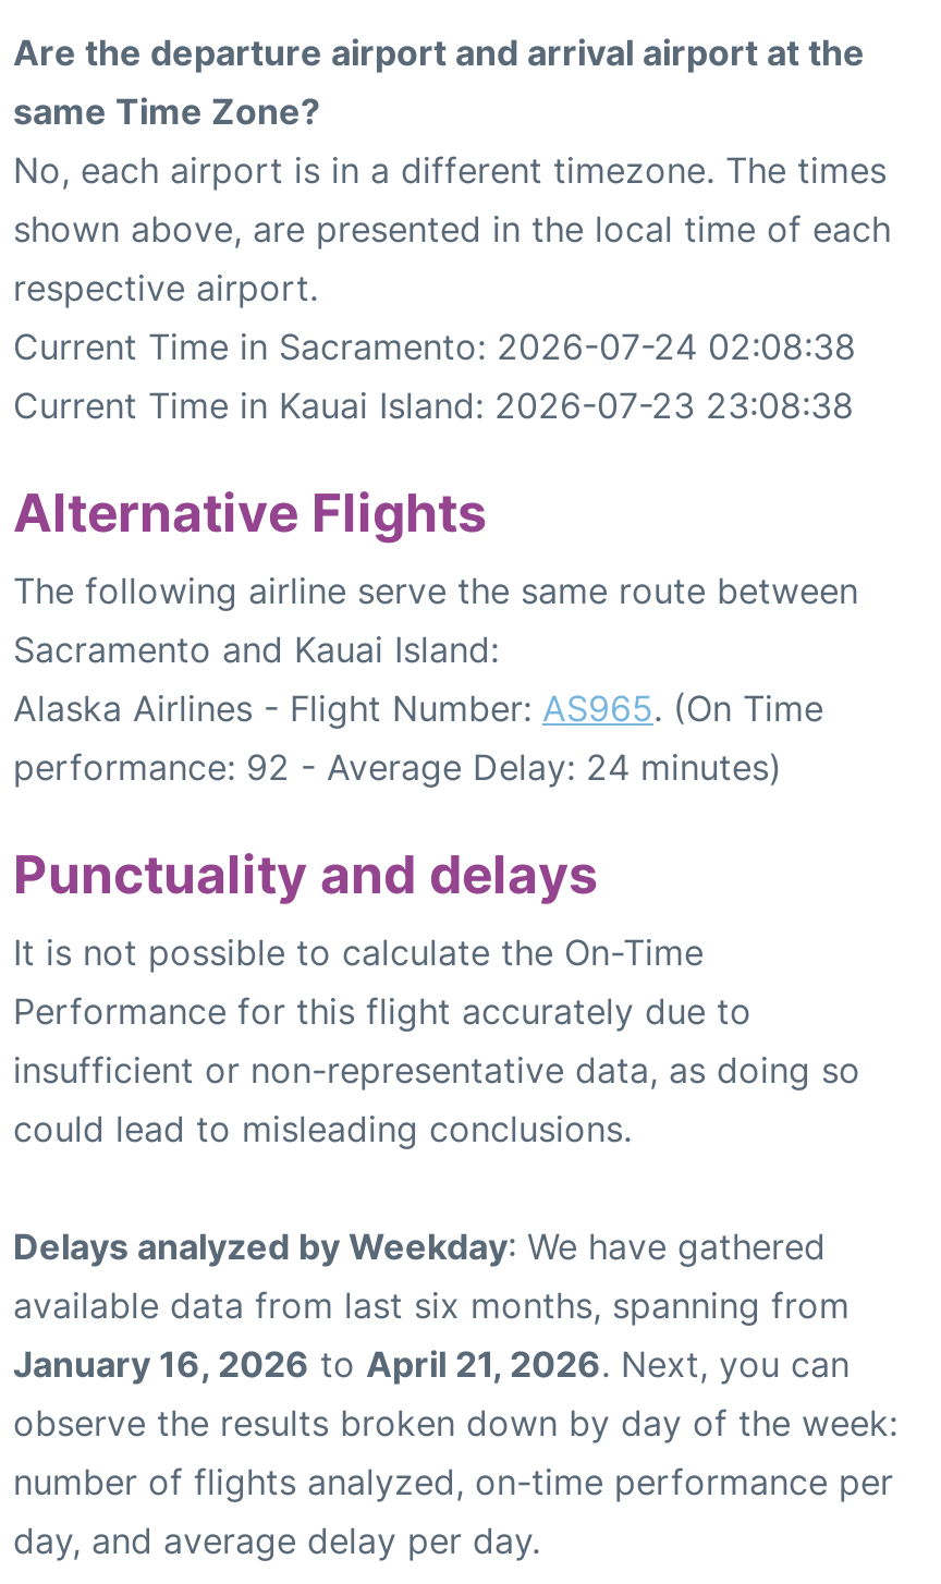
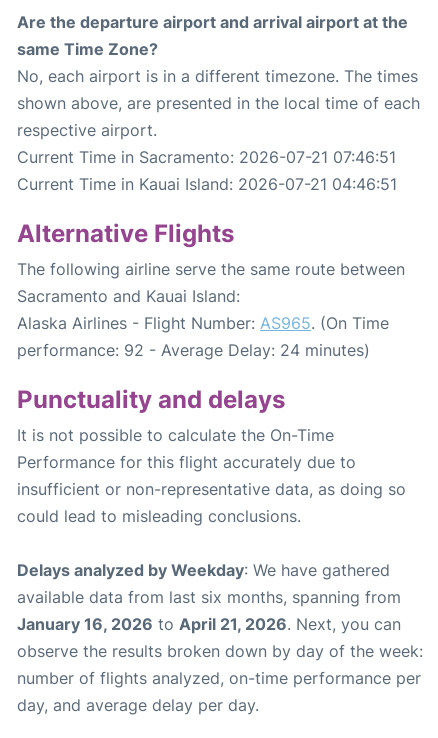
- Current Time in Sacramento: 2026-07-24 02:08:38
+ Current Time in Sacramento: 2026-07-21 07:46:51

- Current Time in Kauai Island: 2026-07-23 23:08:38
+ Current Time in Kauai Island: 2026-07-21 04:46:51
